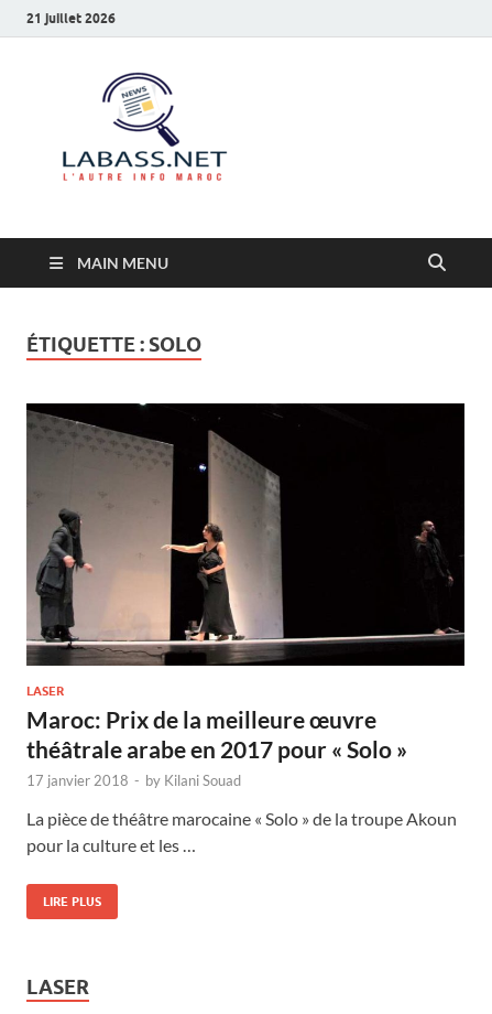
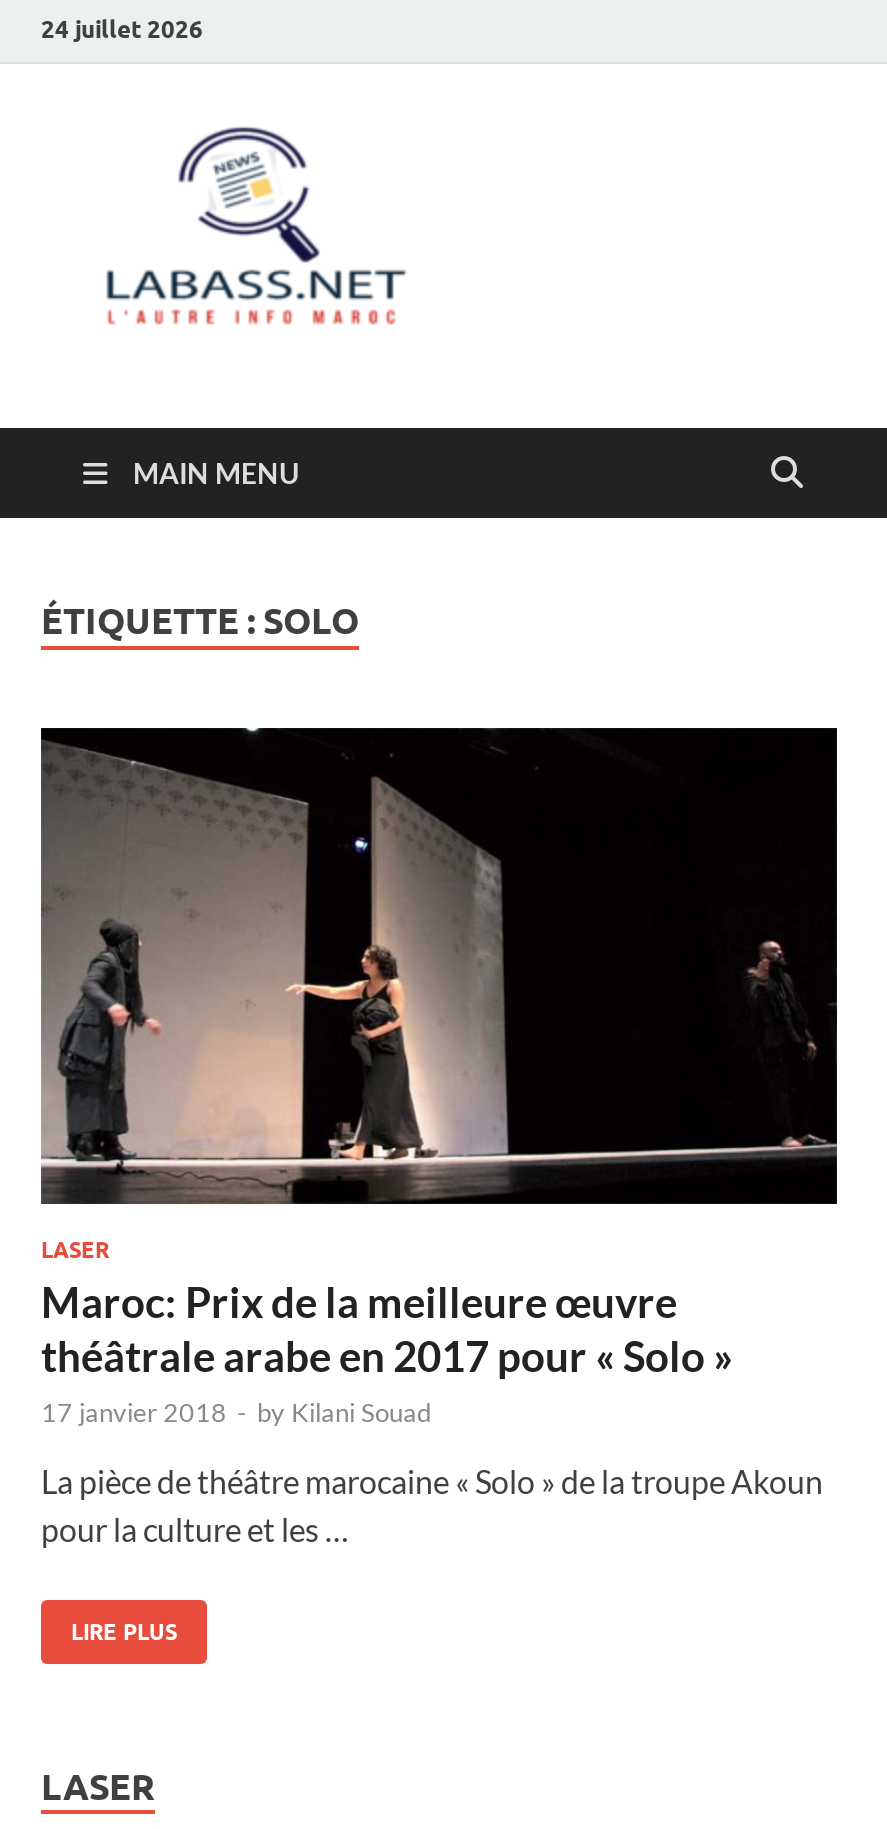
- 21 juillet 2026
+ 24 juillet 2026
